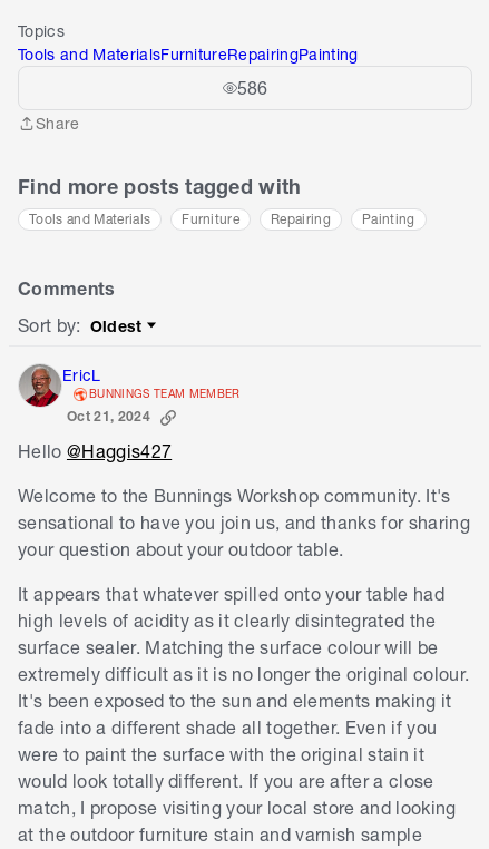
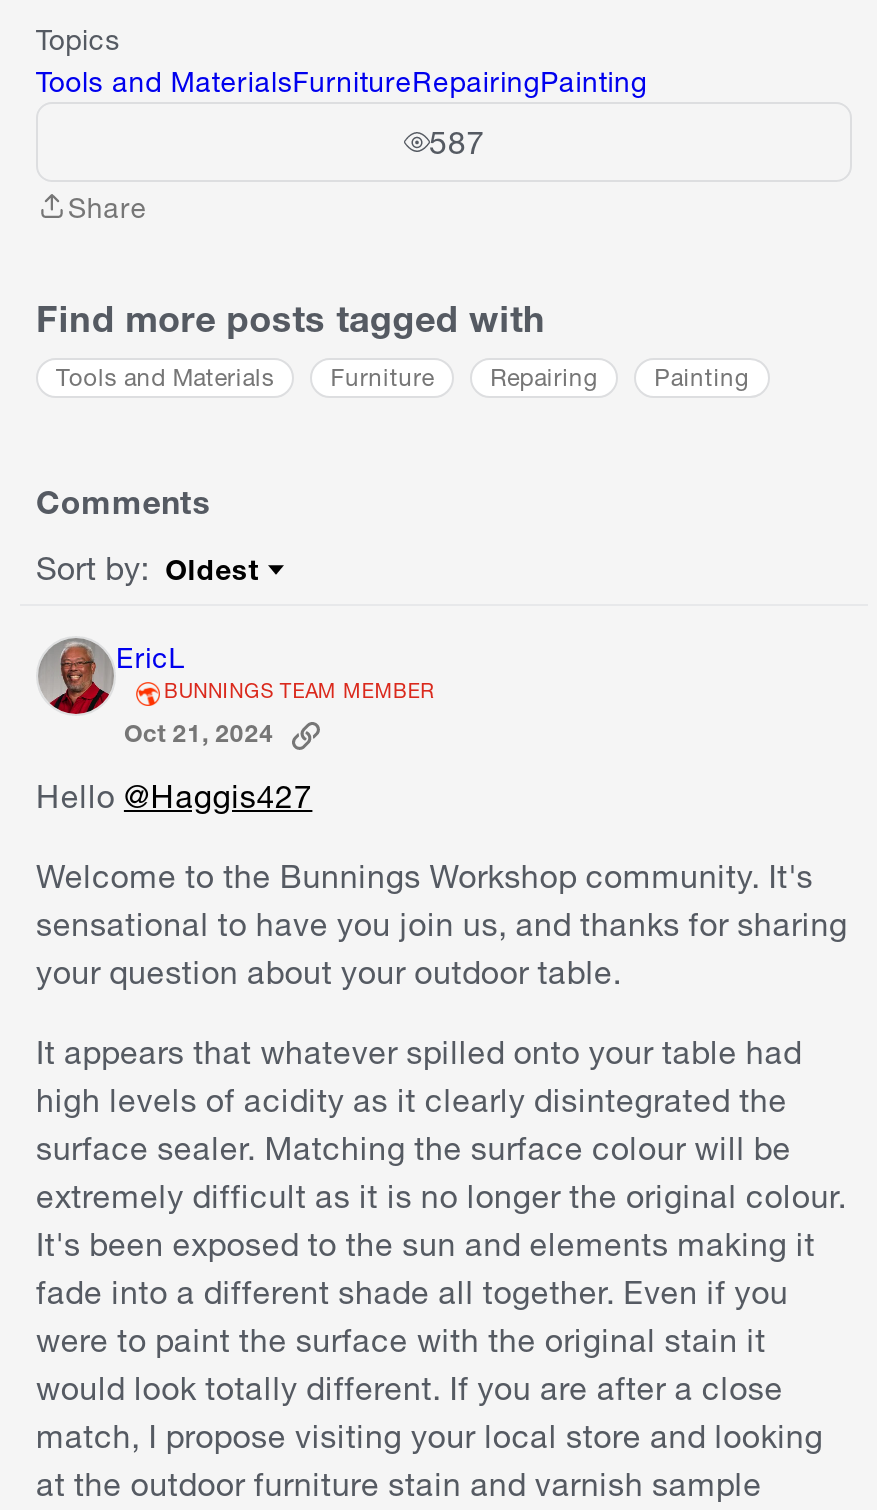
- 586
+ 587
